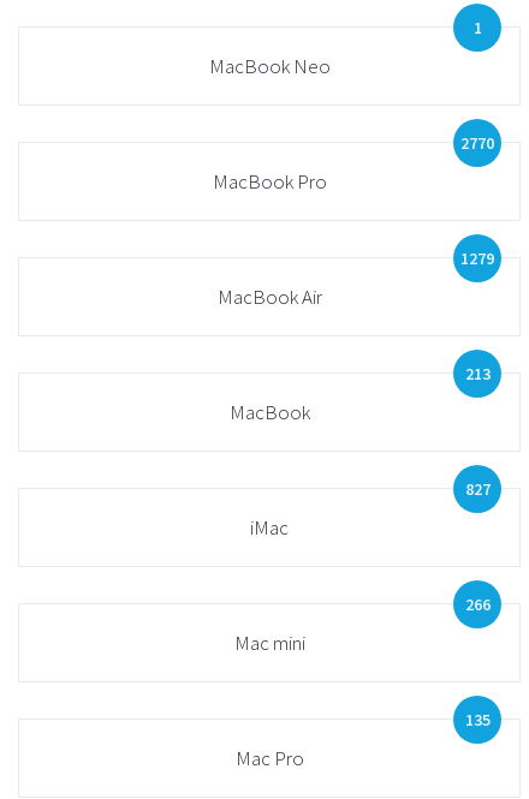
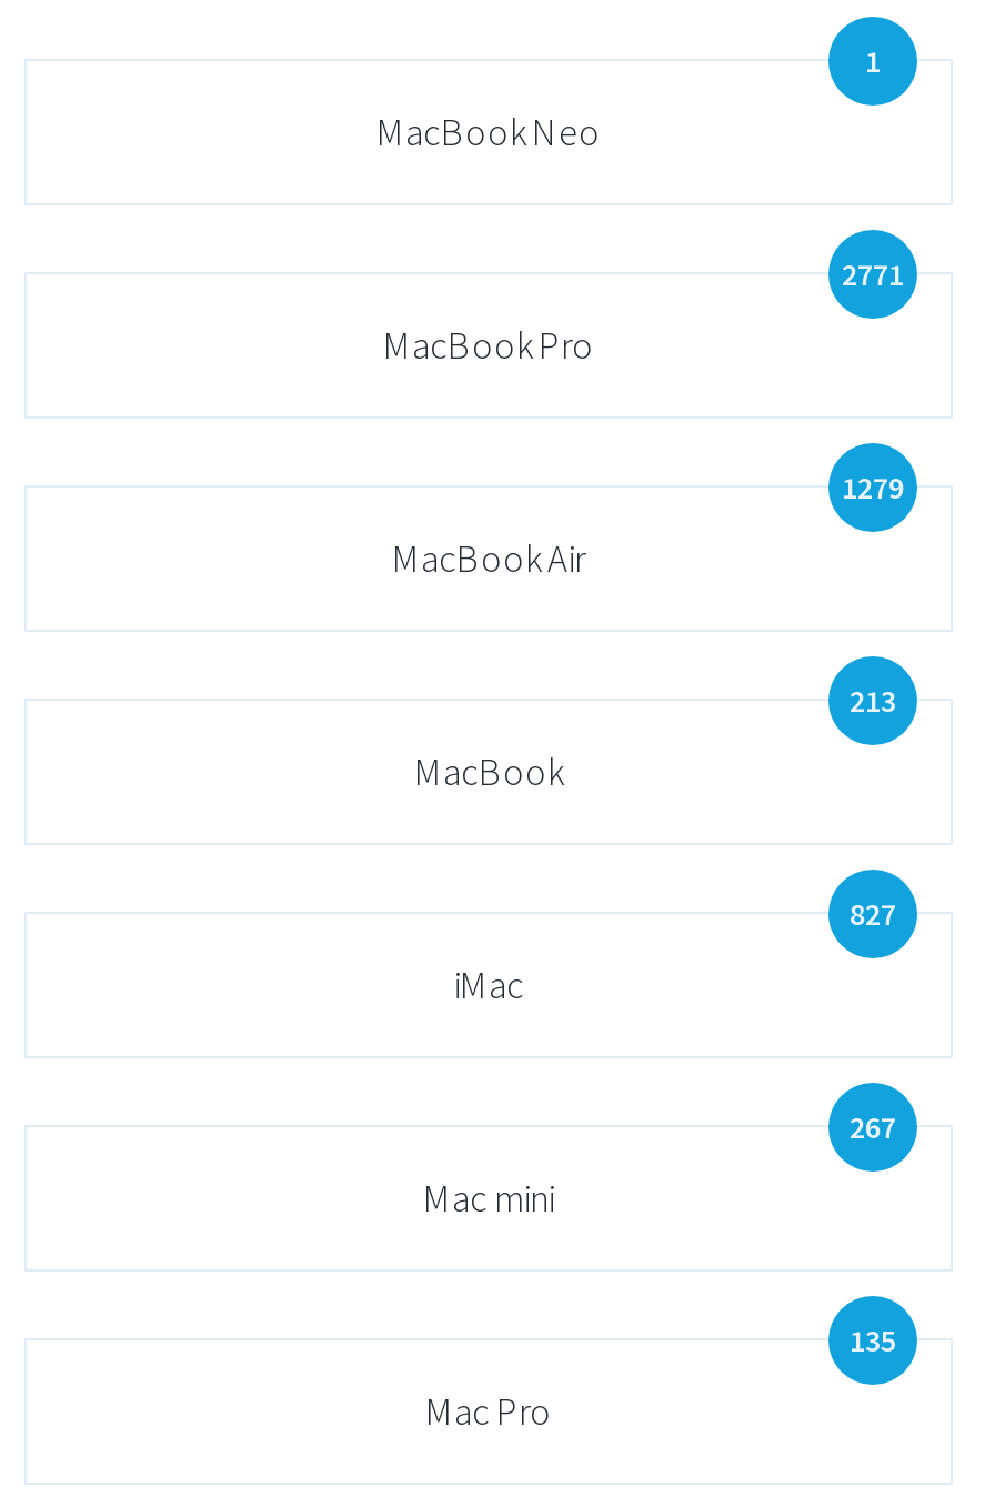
- 2770
+ 2771

- 266
+ 267
